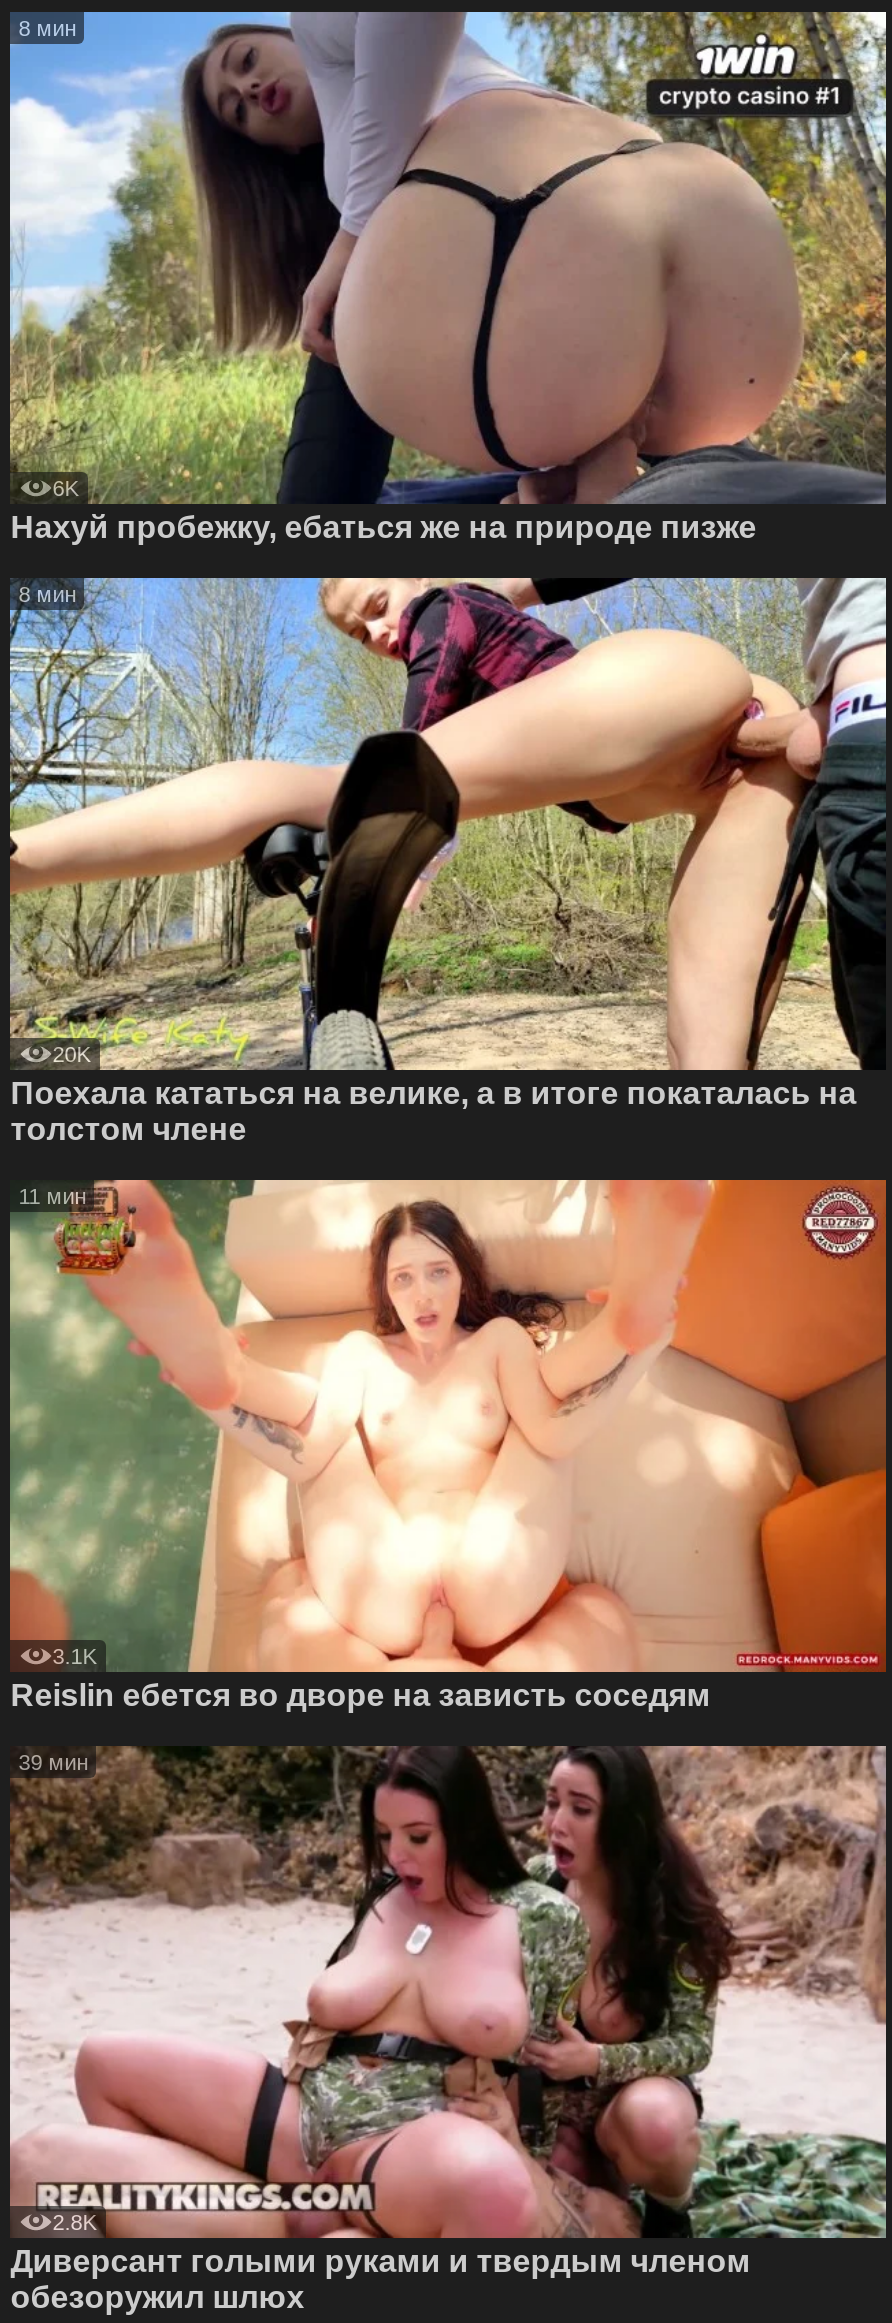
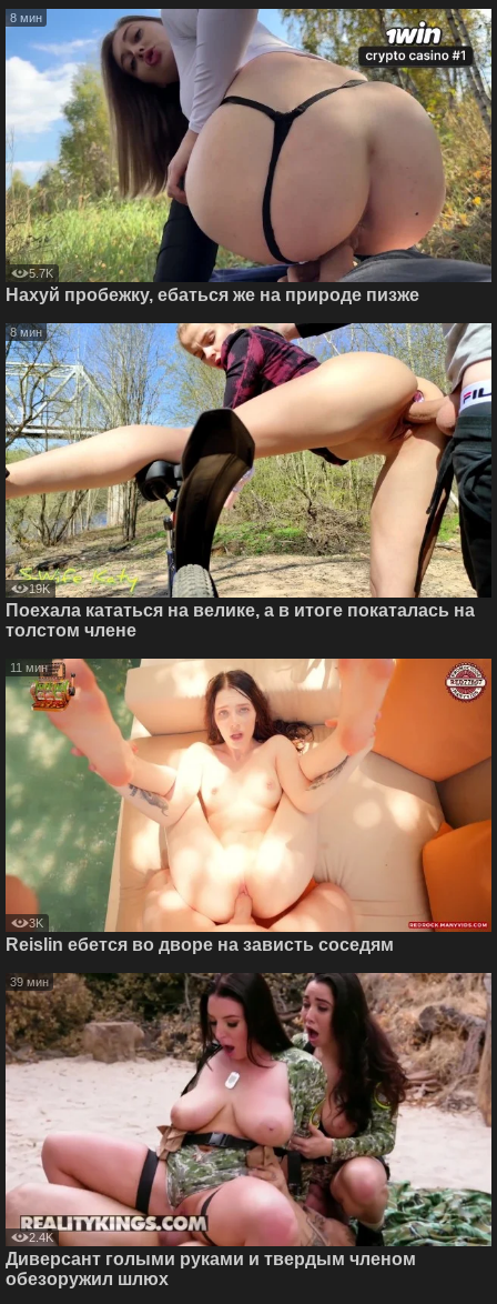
- 6K
+ 5.7K

- 20K
+ 19K

- 3.1K
+ 3K

- 2.8K
+ 2.4K
